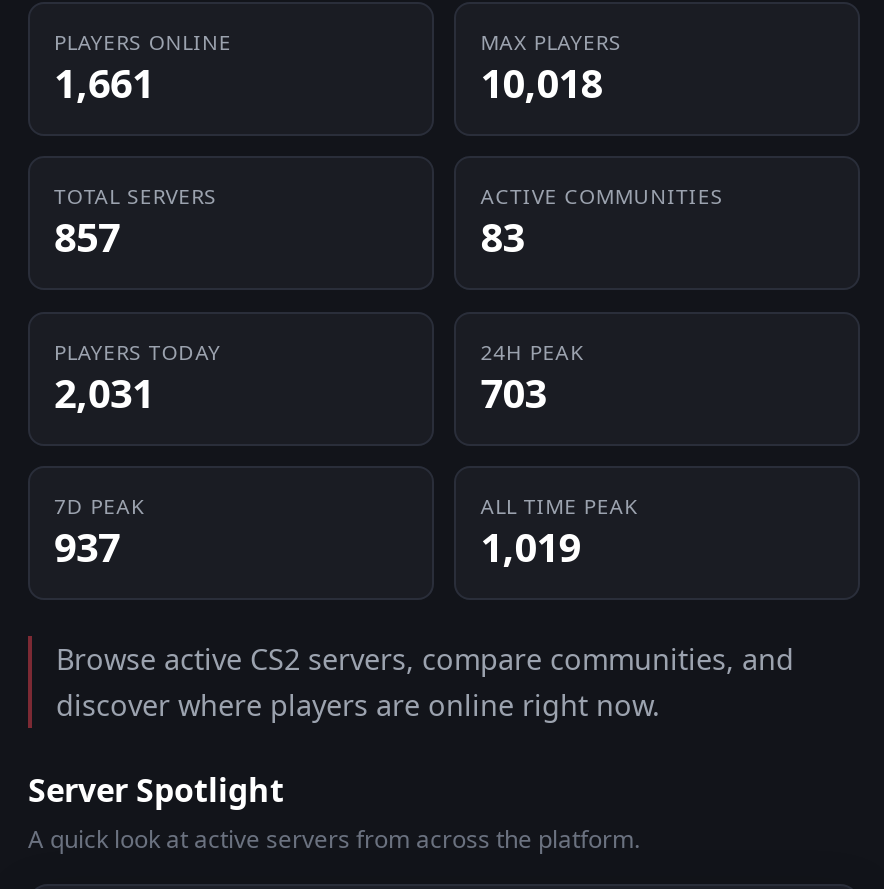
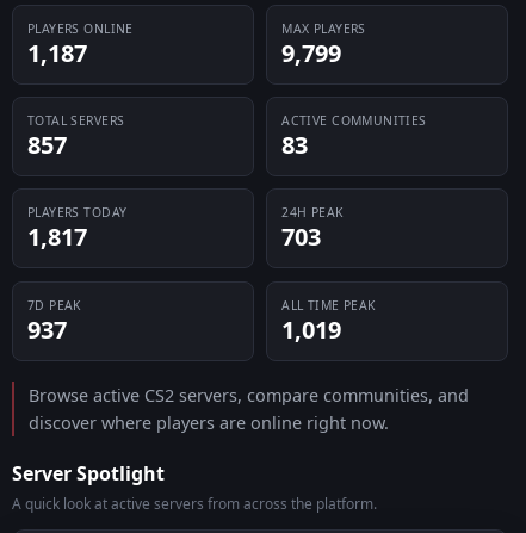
- 1,661
+ 1,187

- 10,018
+ 9,799

- 2,031
+ 1,817
